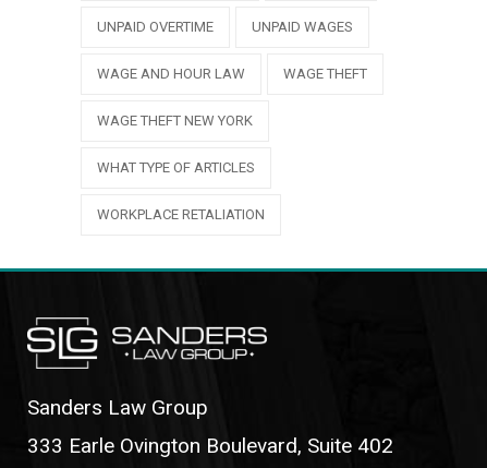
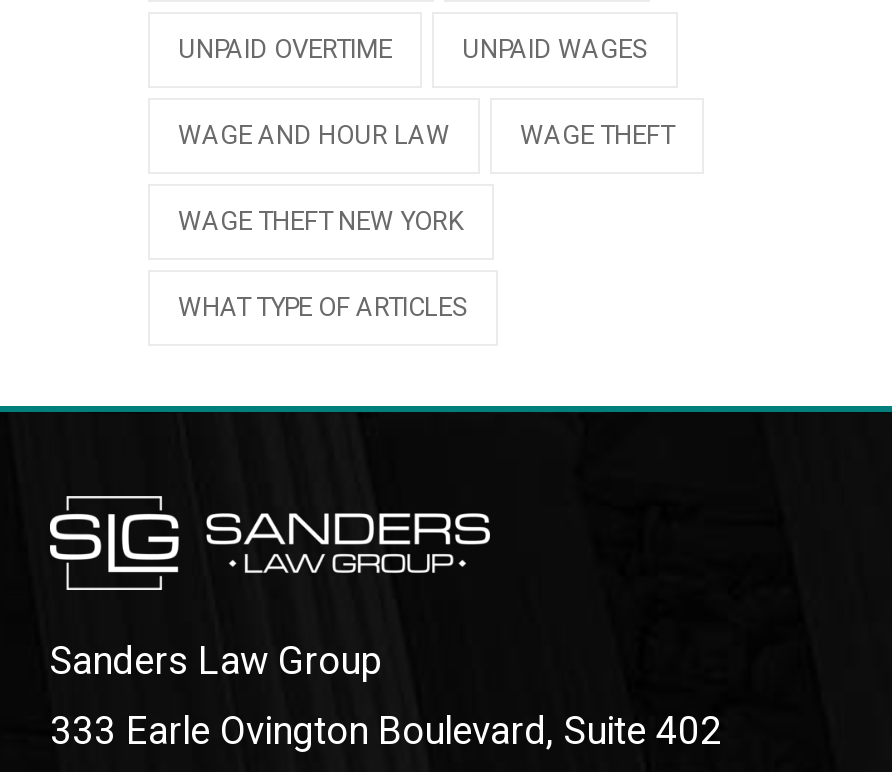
- WORKPLACE RETALIATION
